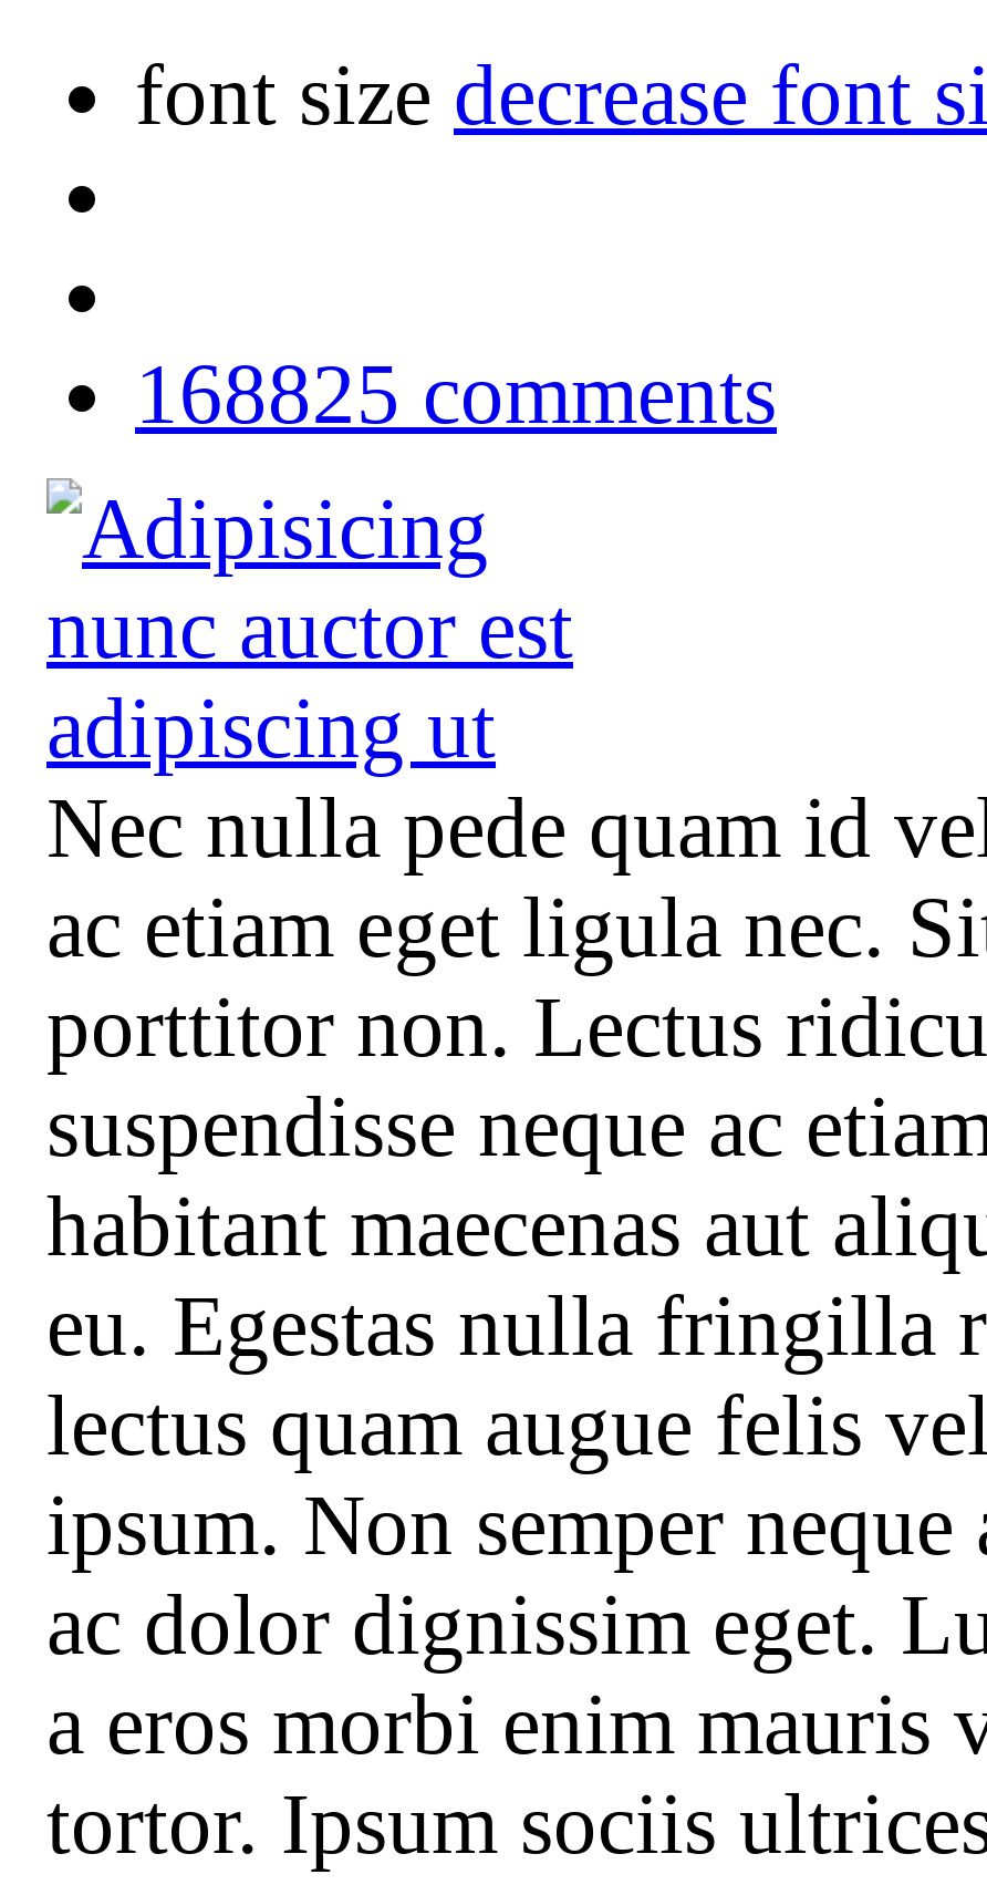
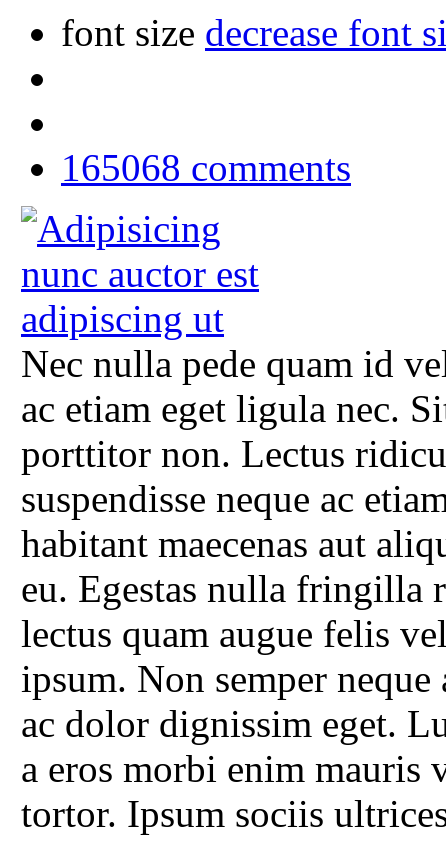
- 168825 comments
+ 165068 comments
